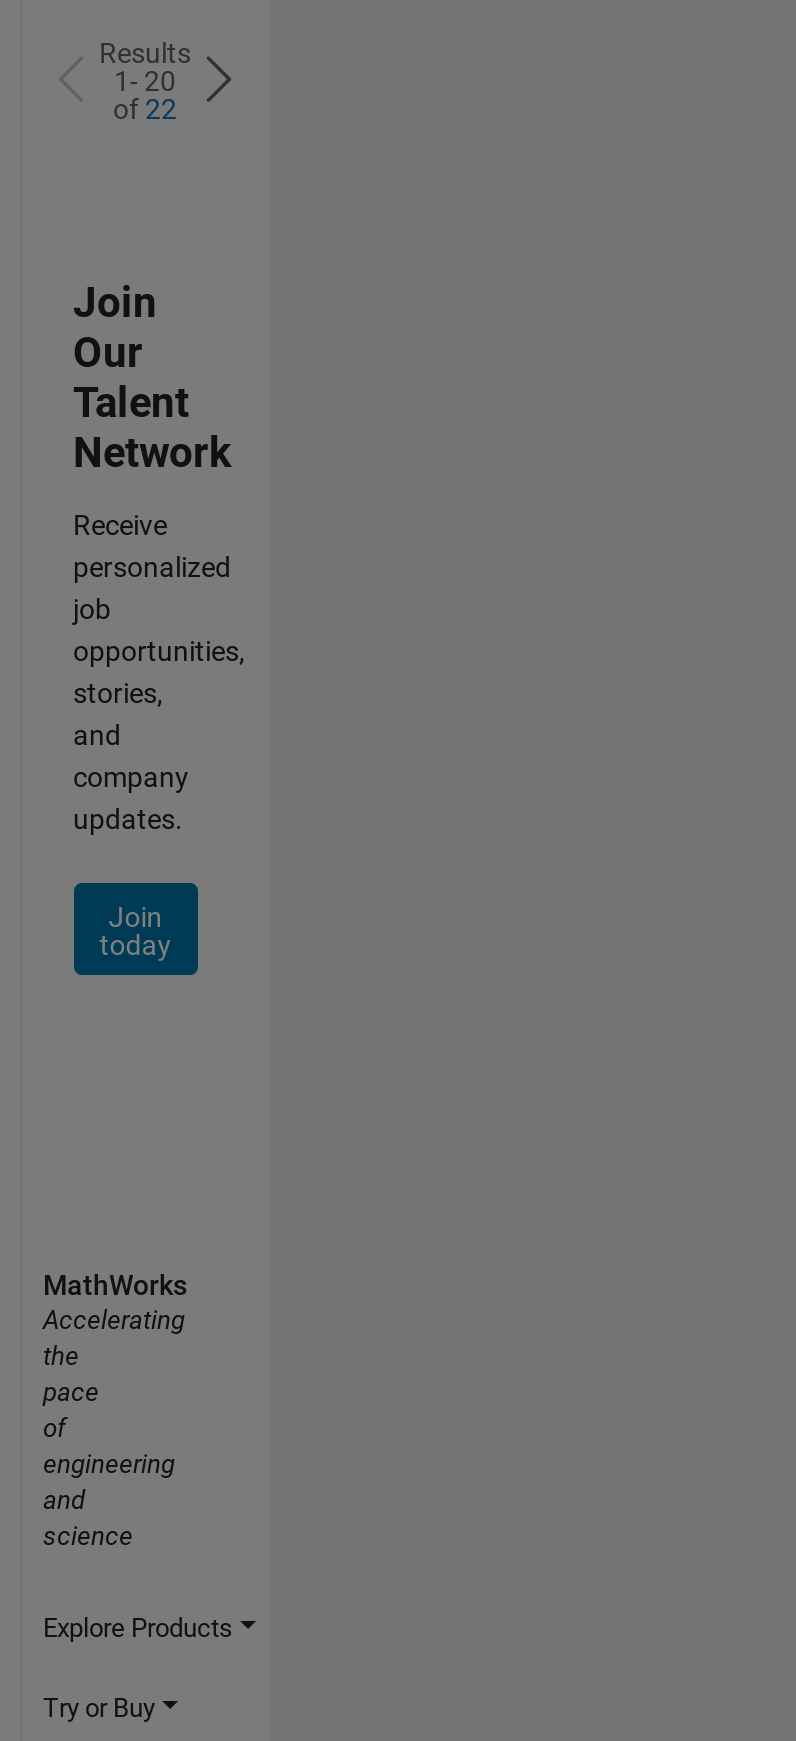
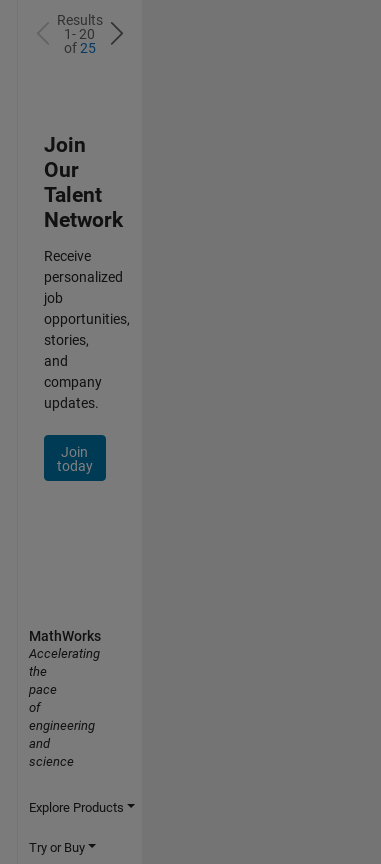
- of 22
+ of 25
